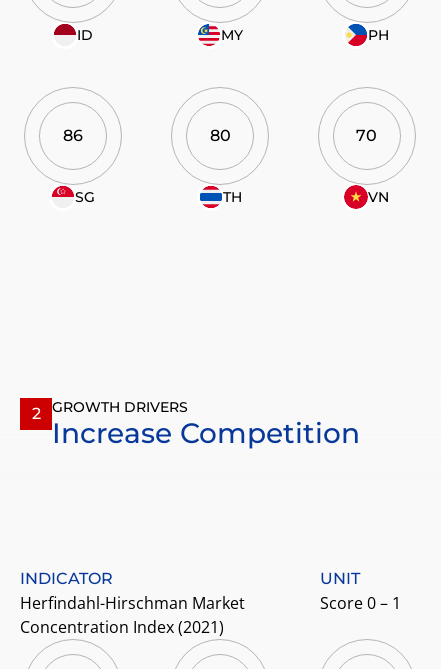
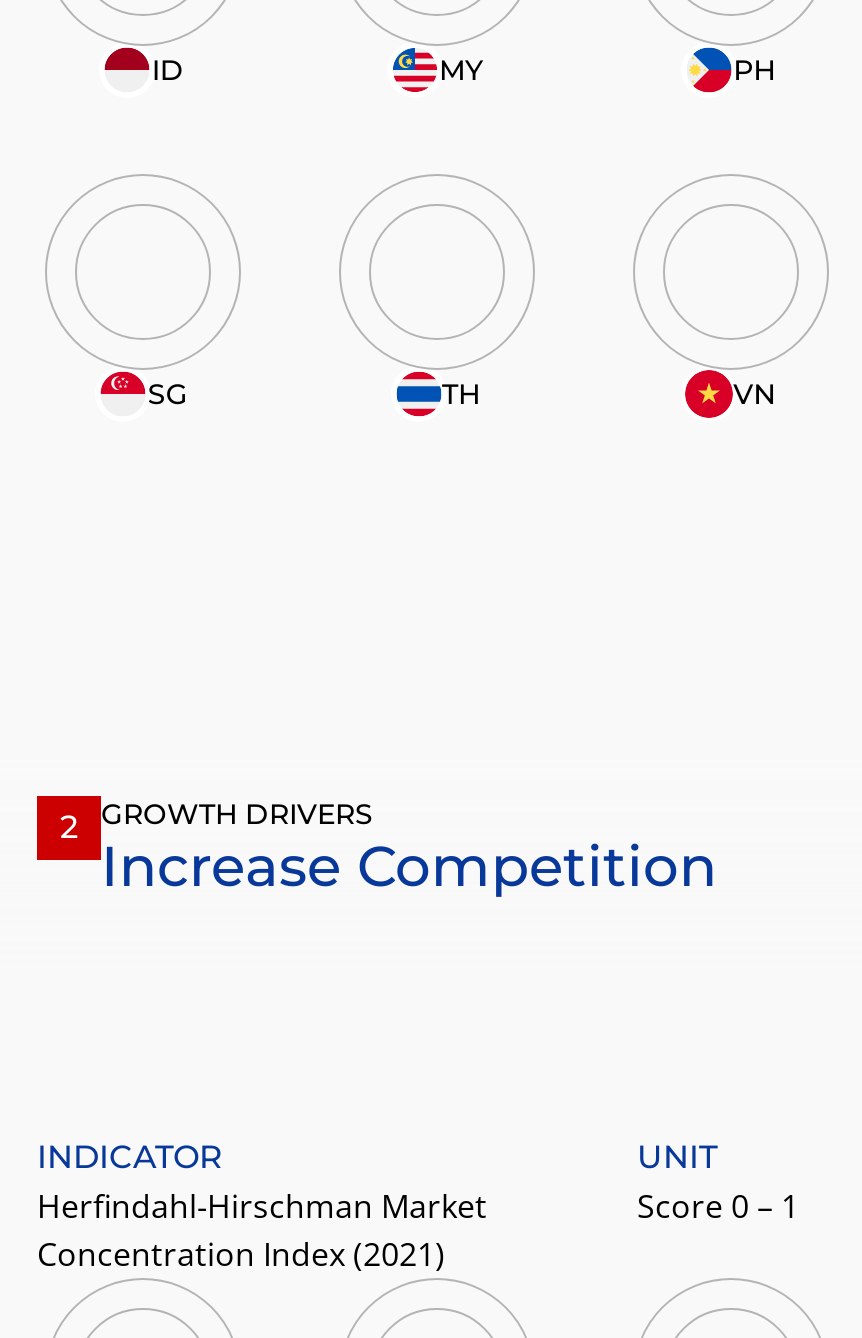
- 86

- 80

- 70
